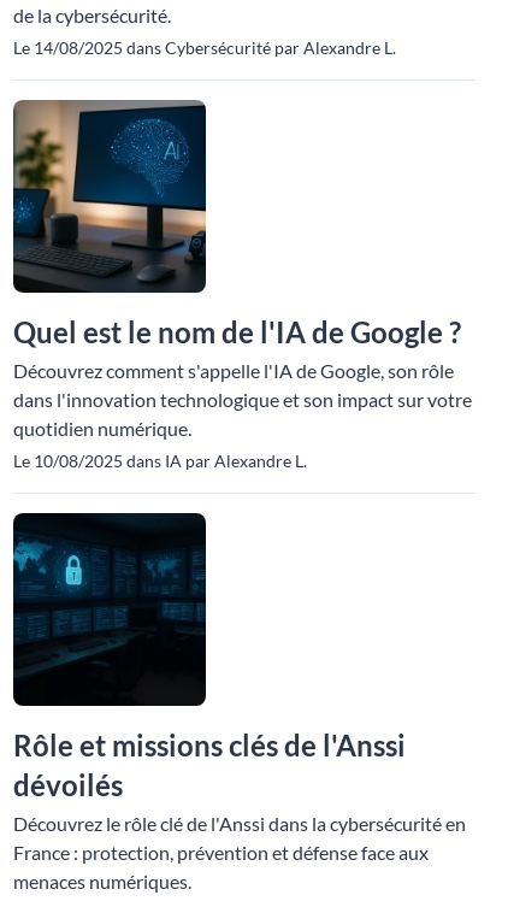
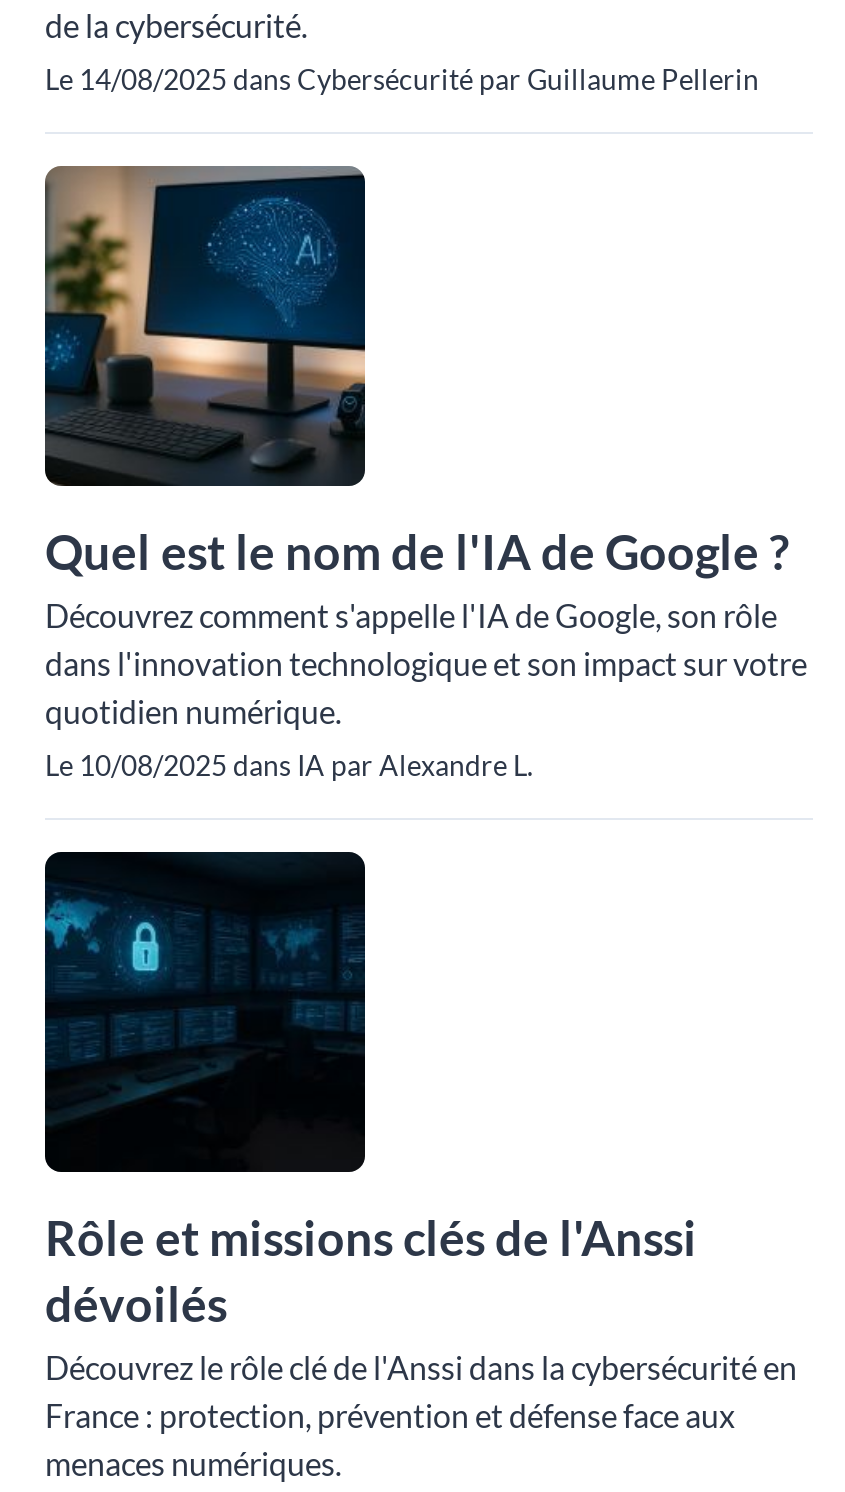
- Le 14/08/2025 dans Cybersécurité par Alexandre L.
+ Le 14/08/2025 dans Cybersécurité par Guillaume Pellerin
